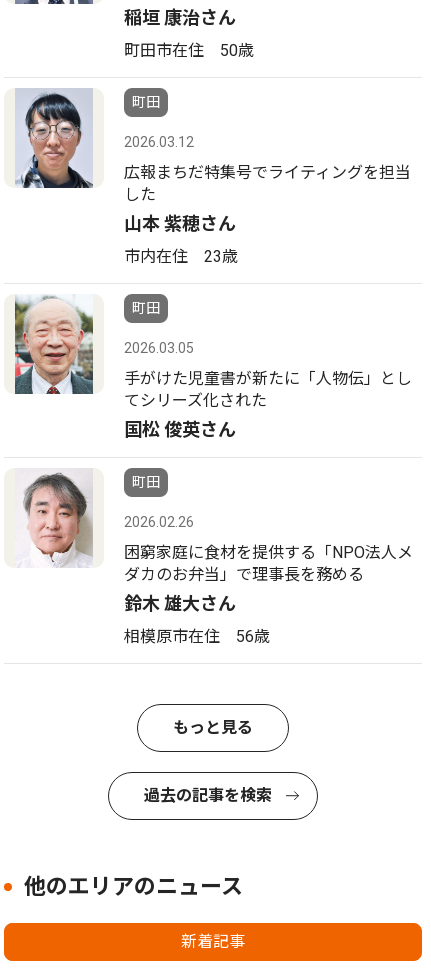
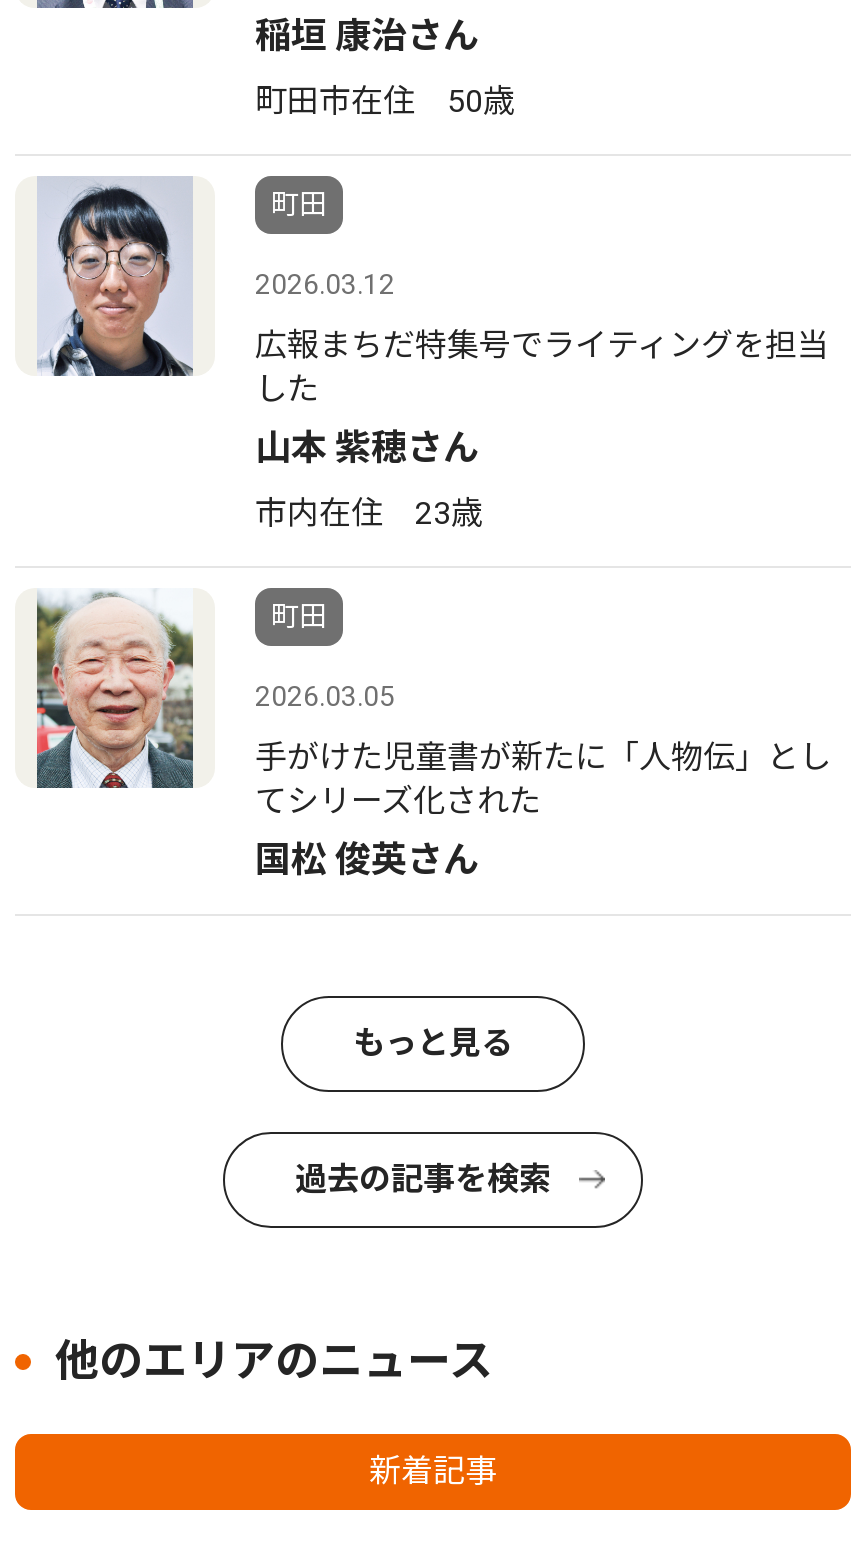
- [image]
- 町田
- 2026.02.26
- 困窮家庭に食材を提供する「NPO法人メ
- ダカのお弁当」で理事長を務める
- 鈴木 雄大さん
- 相模原市在住 56歳
